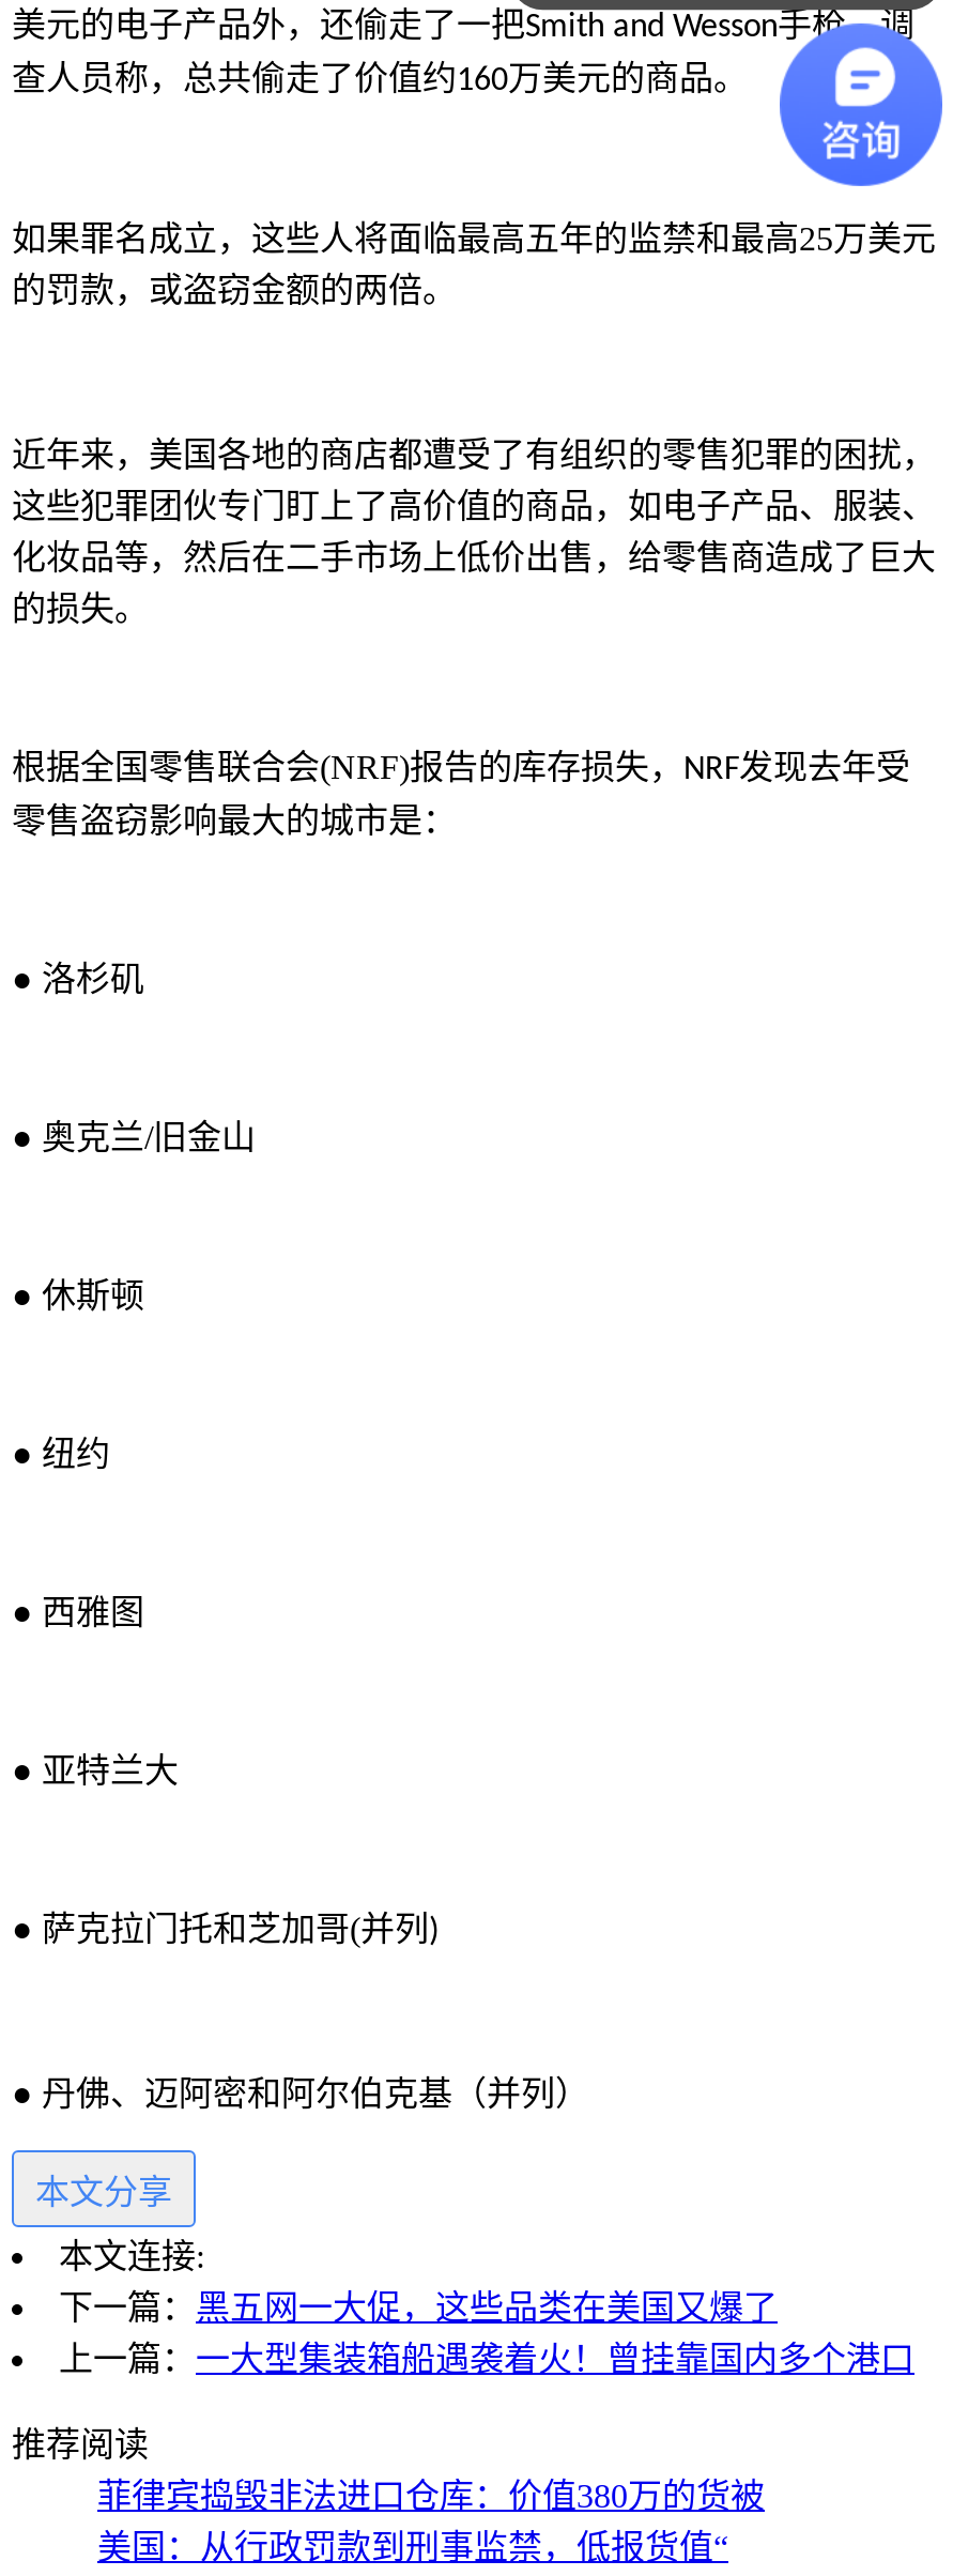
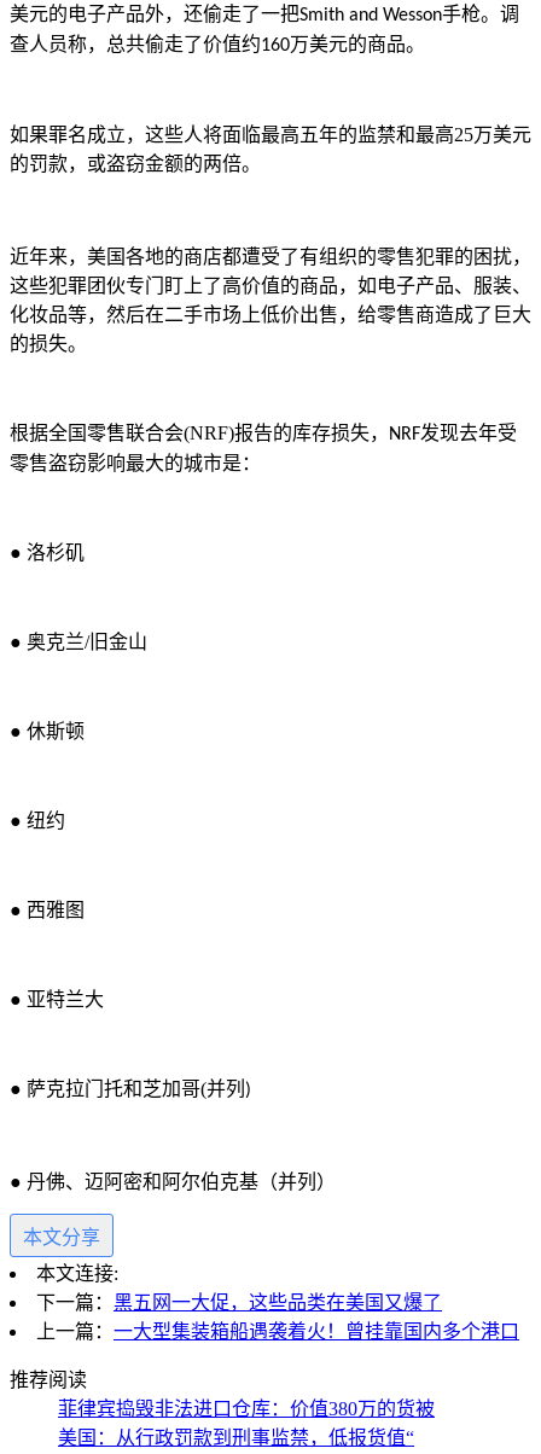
- [image]
